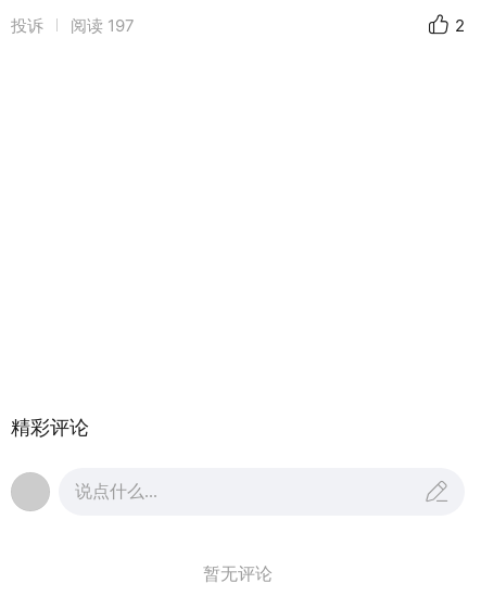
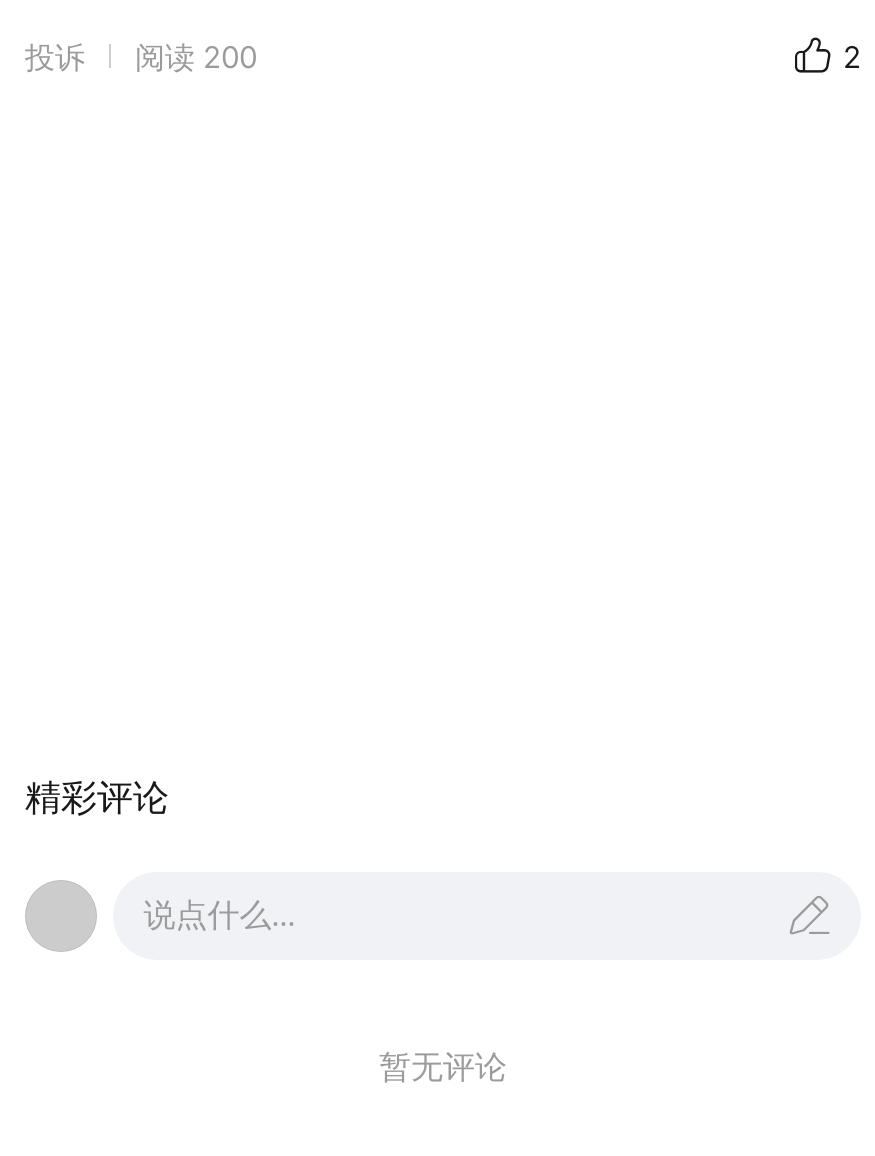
- 投诉 阅读 197
+ 投诉 阅读 200
